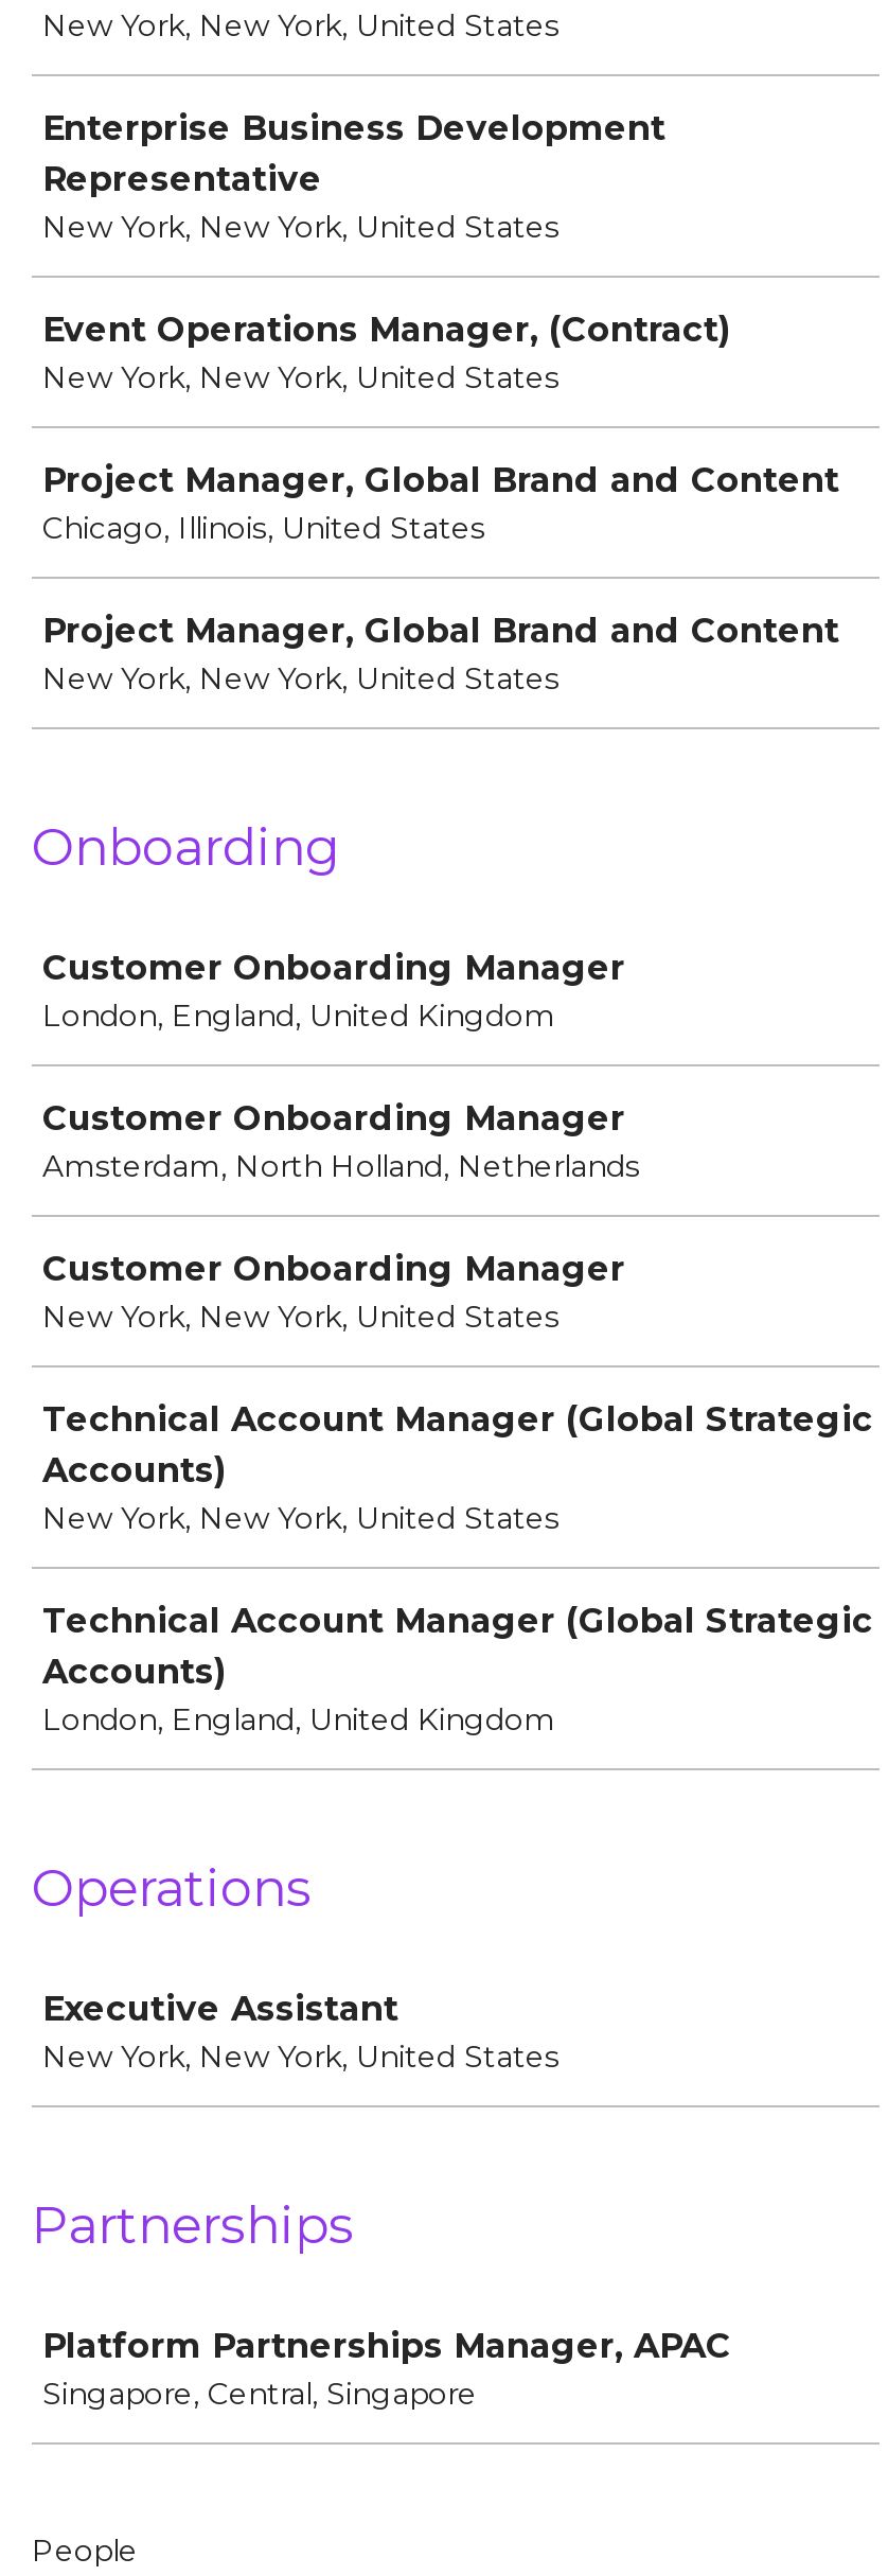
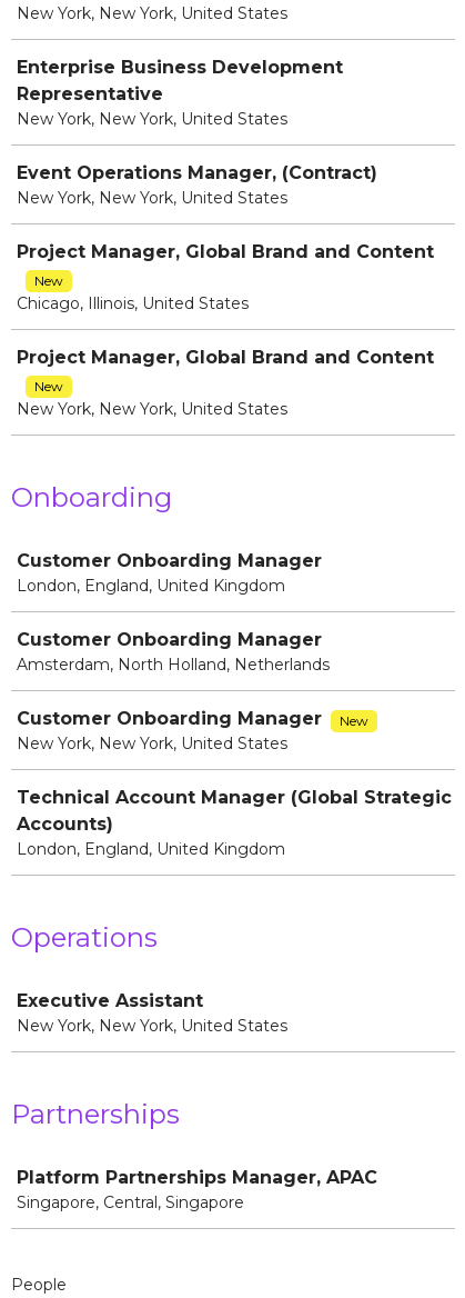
moved down: Chicago, Illinois, United States | Project Manager, Global Brand and Content

+ New

moved down: New York, New York, United States | Onboarding | Customer Onboarding Manager | London, England, United Kingdom | Customer Onboarding Manager | Amsterdam, North Holland, Netherlands | Customer Onboarding Manager

+ New

- New York, New York, United States
- Technical Account Manager (Global Strategic
- Accounts)
+ New
